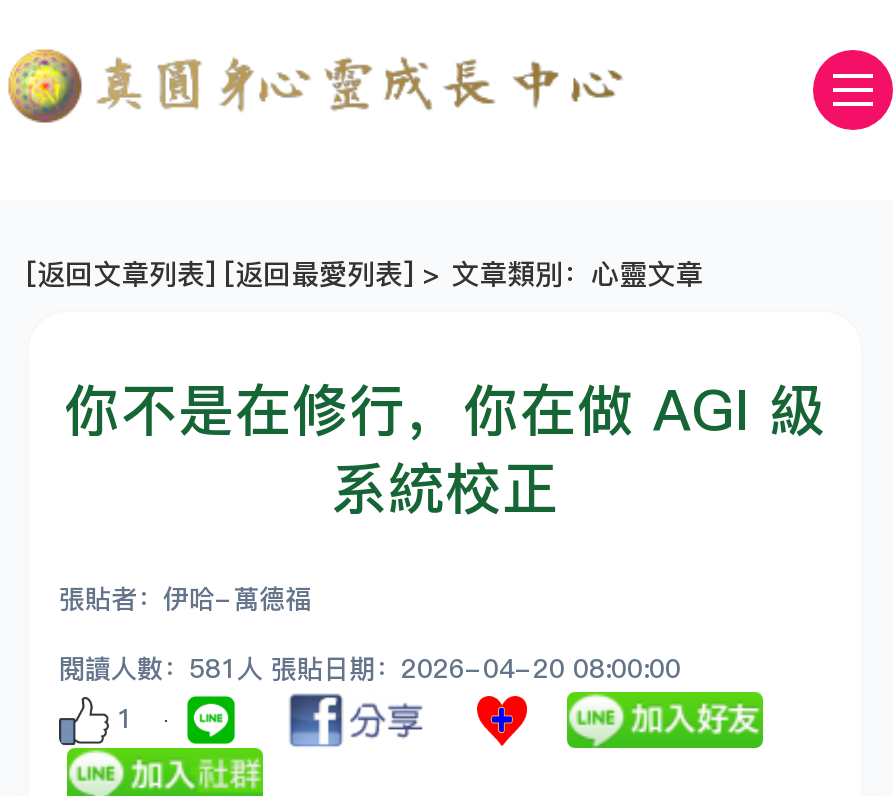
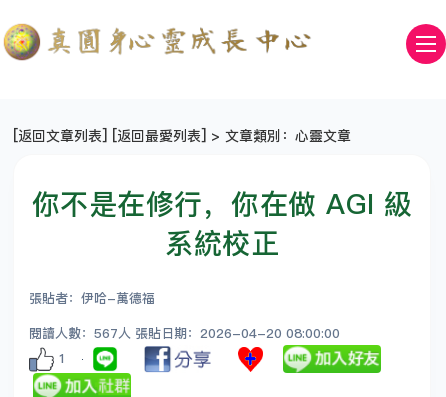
- 閱讀人數：581人 張貼日期：2026-04-20 08:00:00
+ 閱讀人數：567人 張貼日期：2026-04-20 08:00:00
